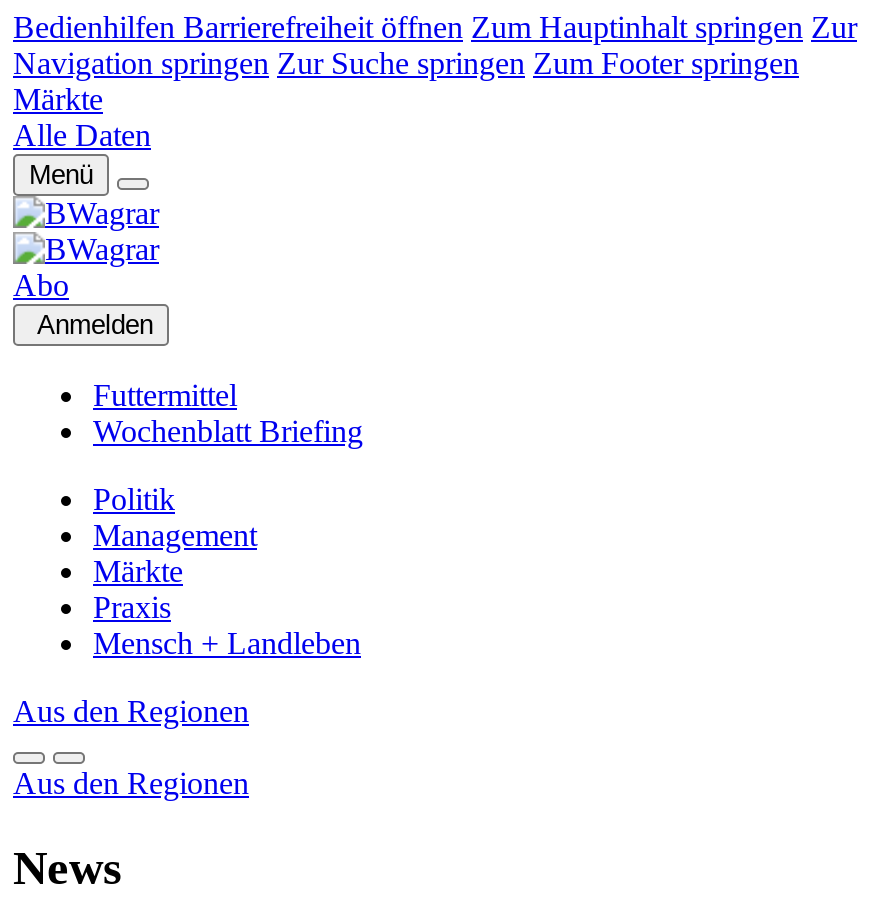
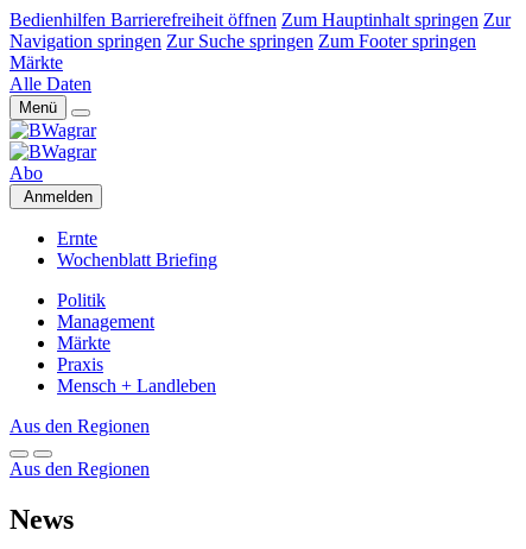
- Futtermittel
+ Ernte
